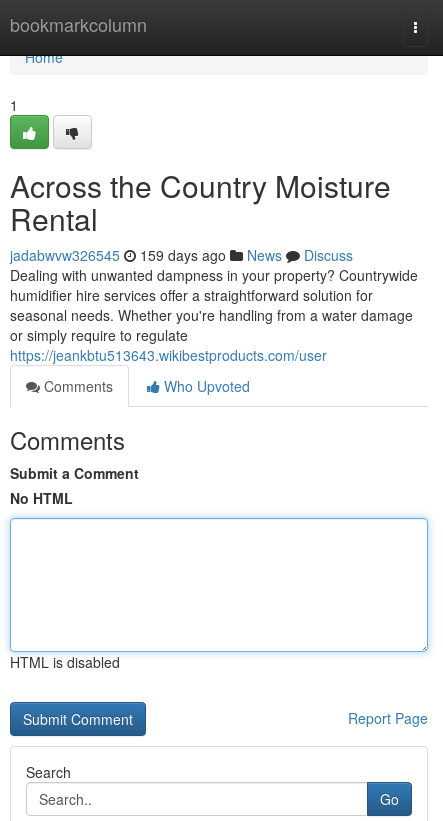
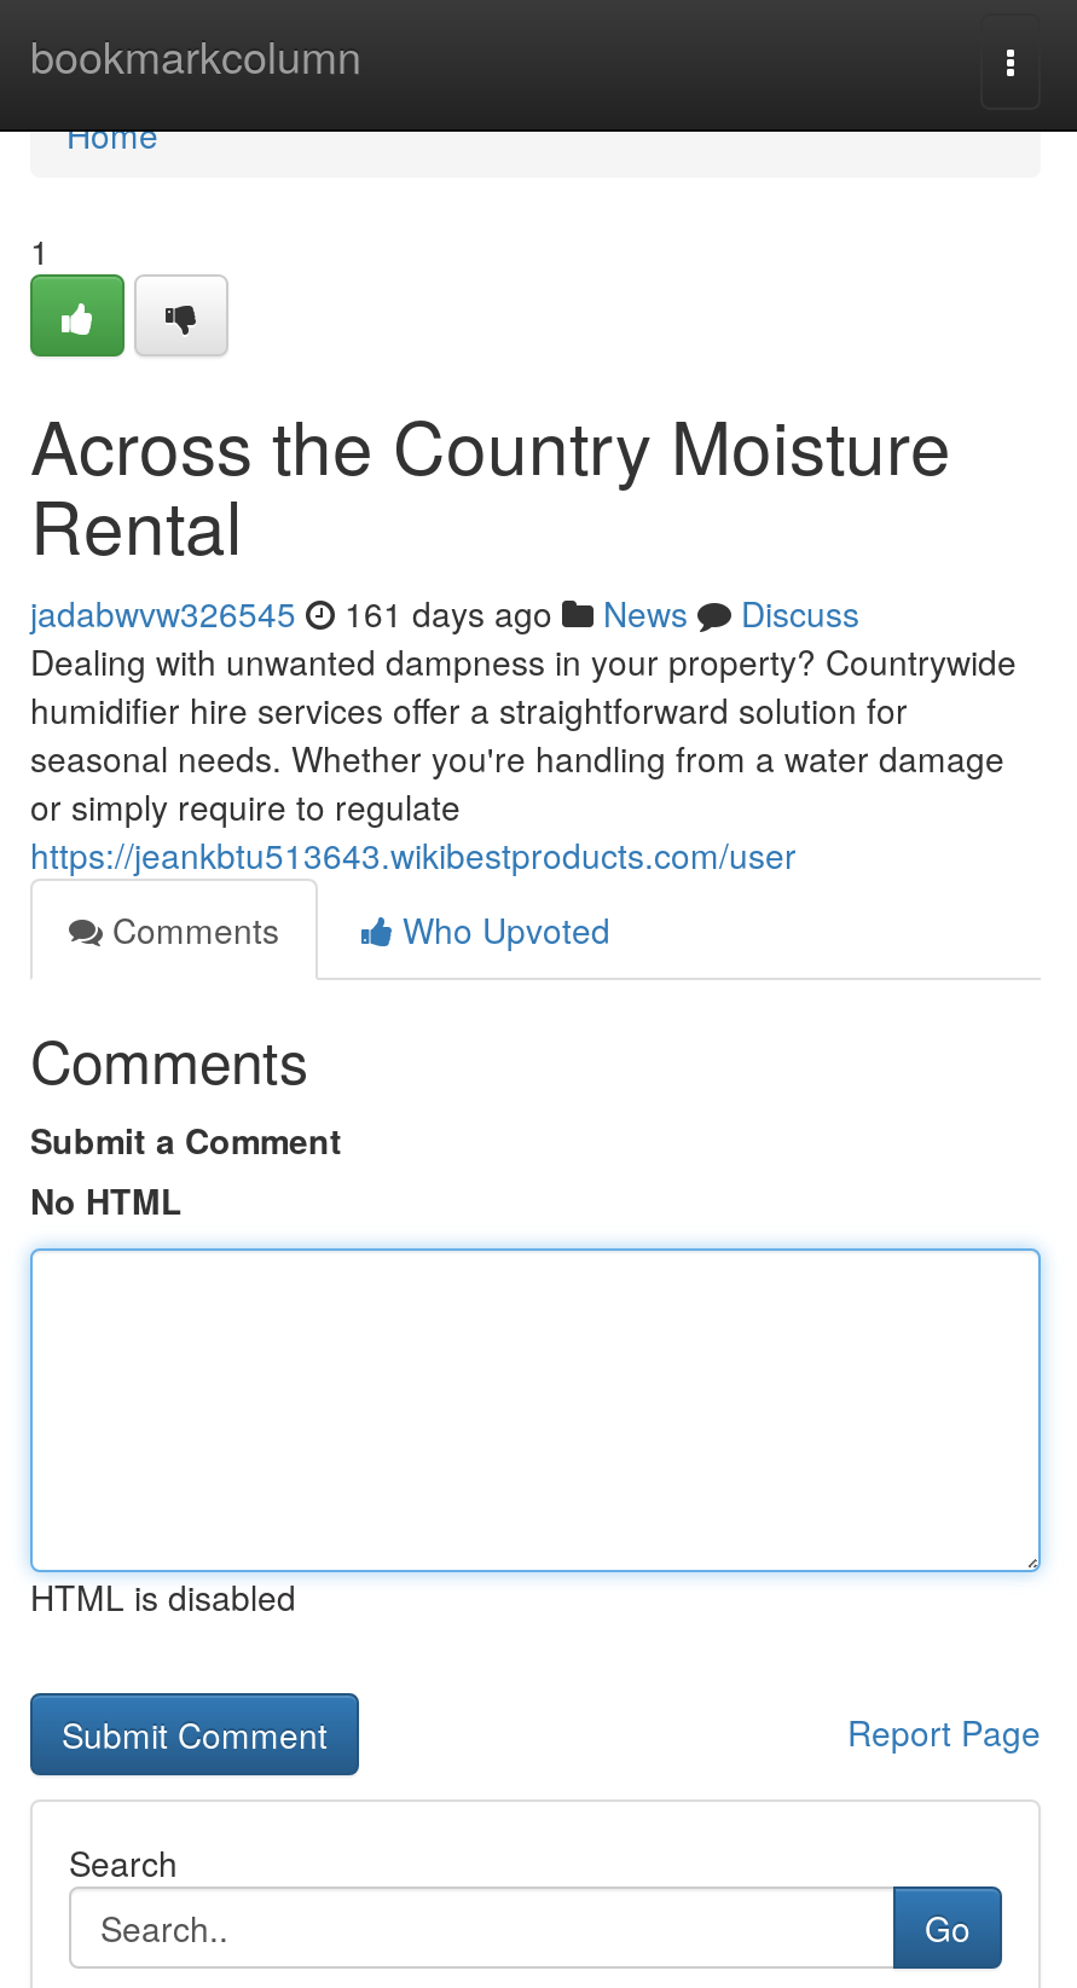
- jadabwvw326545 159 days ago News Discuss
+ jadabwvw326545 161 days ago News Discuss
